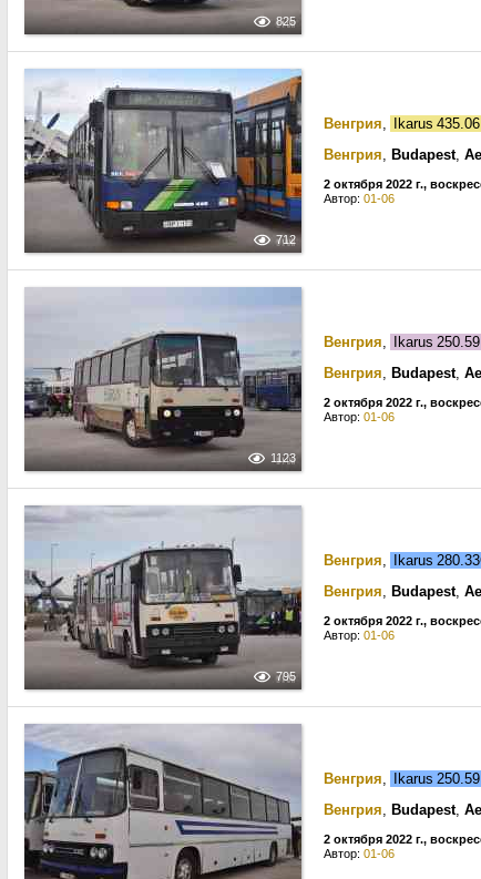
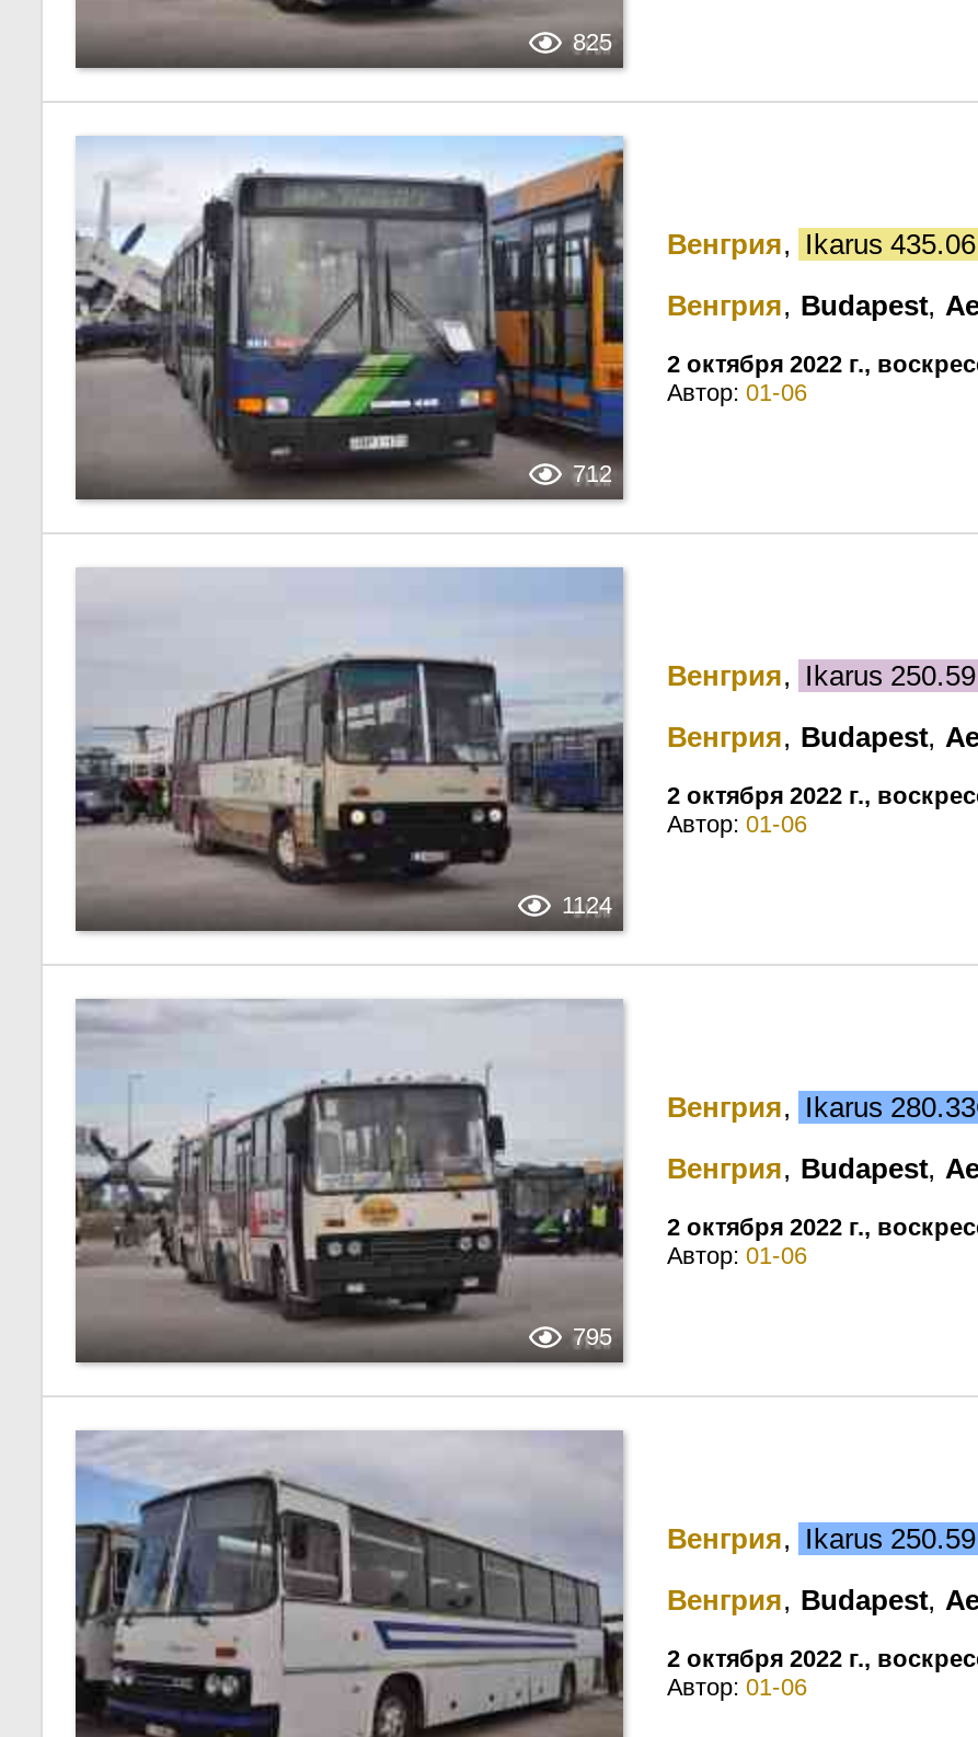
- 1123
+ 1124
